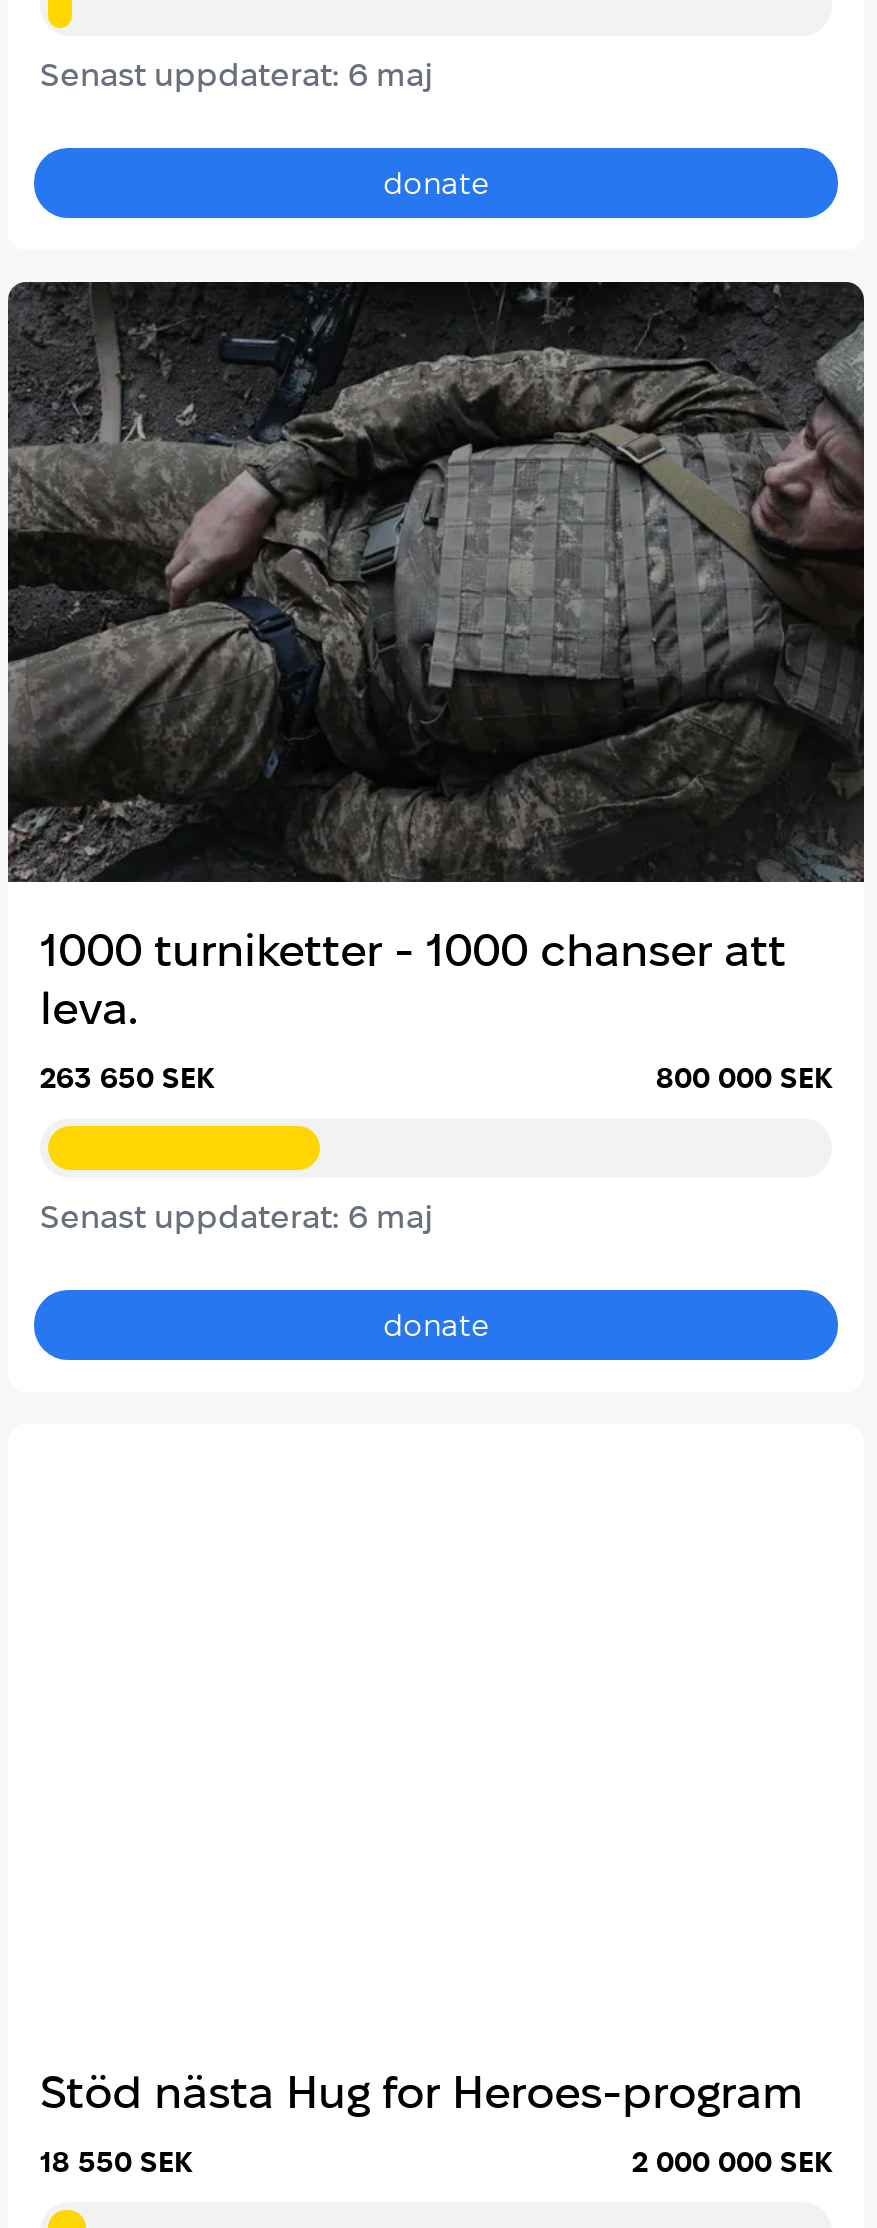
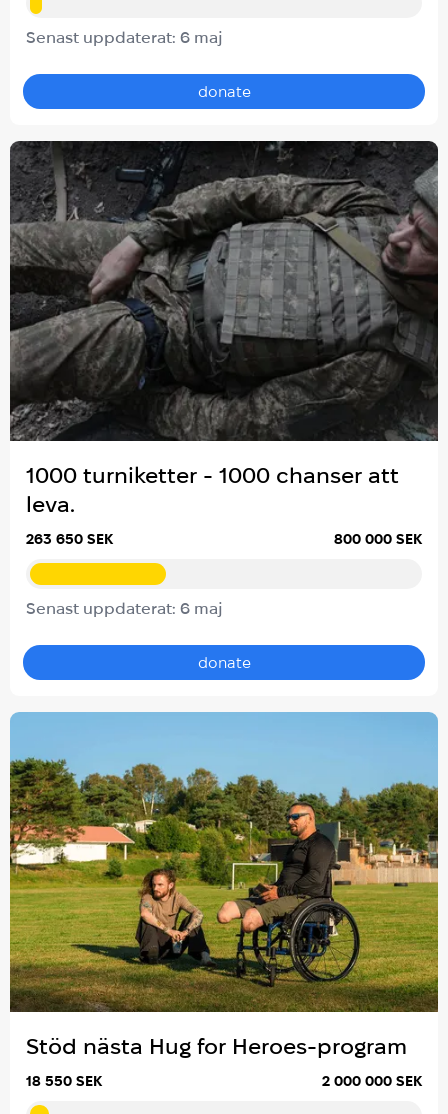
+ [image]
